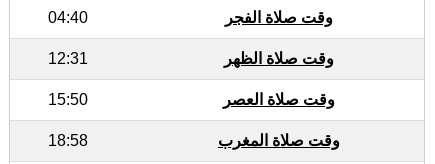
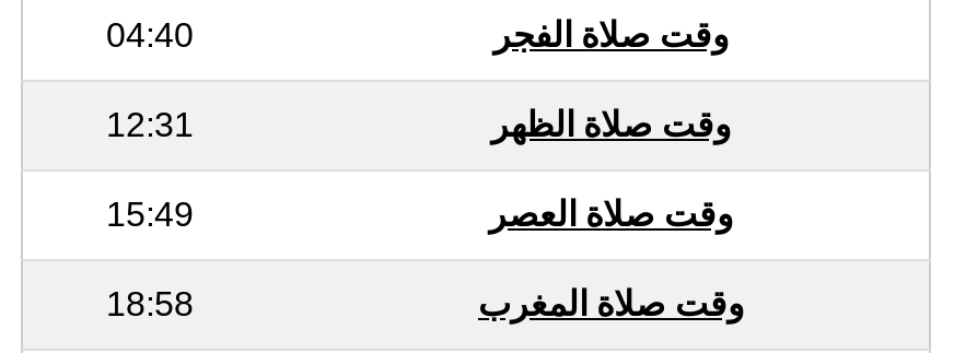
- 15:50
+ 15:49
